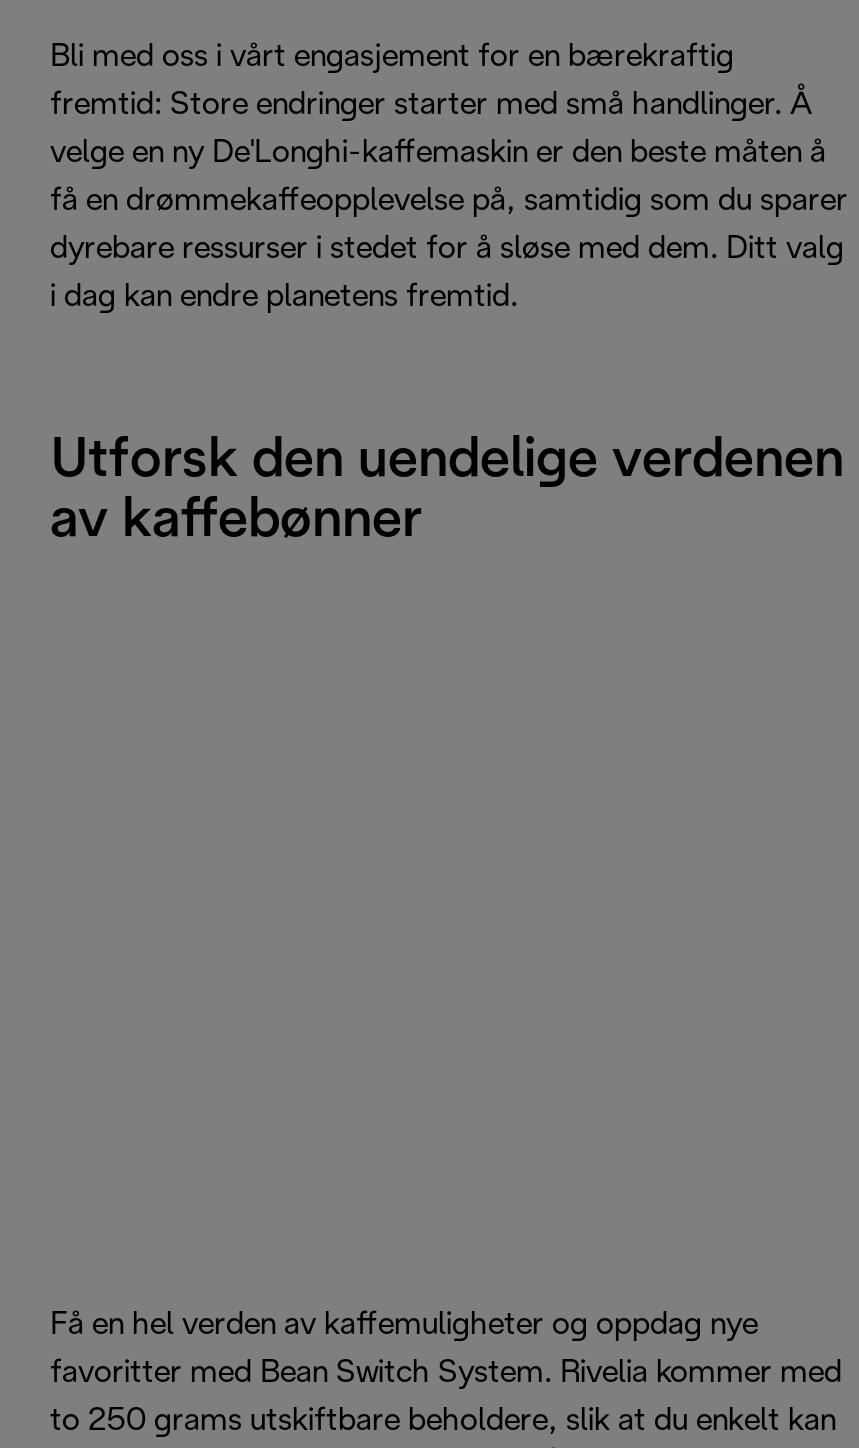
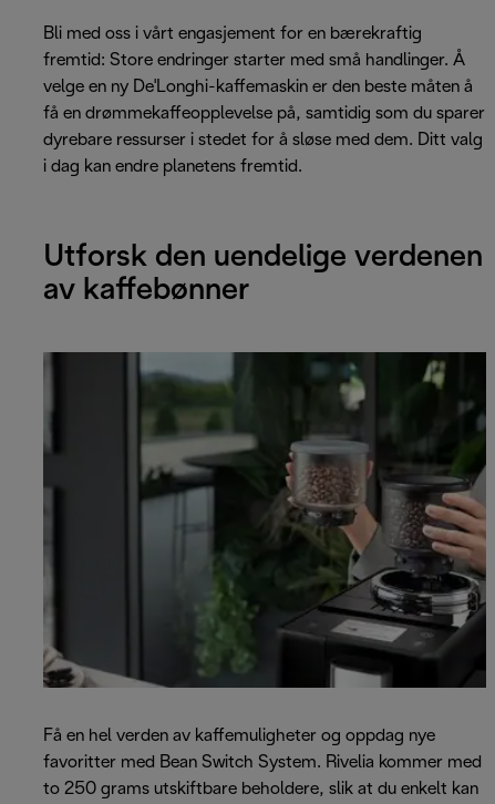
+ [image]
